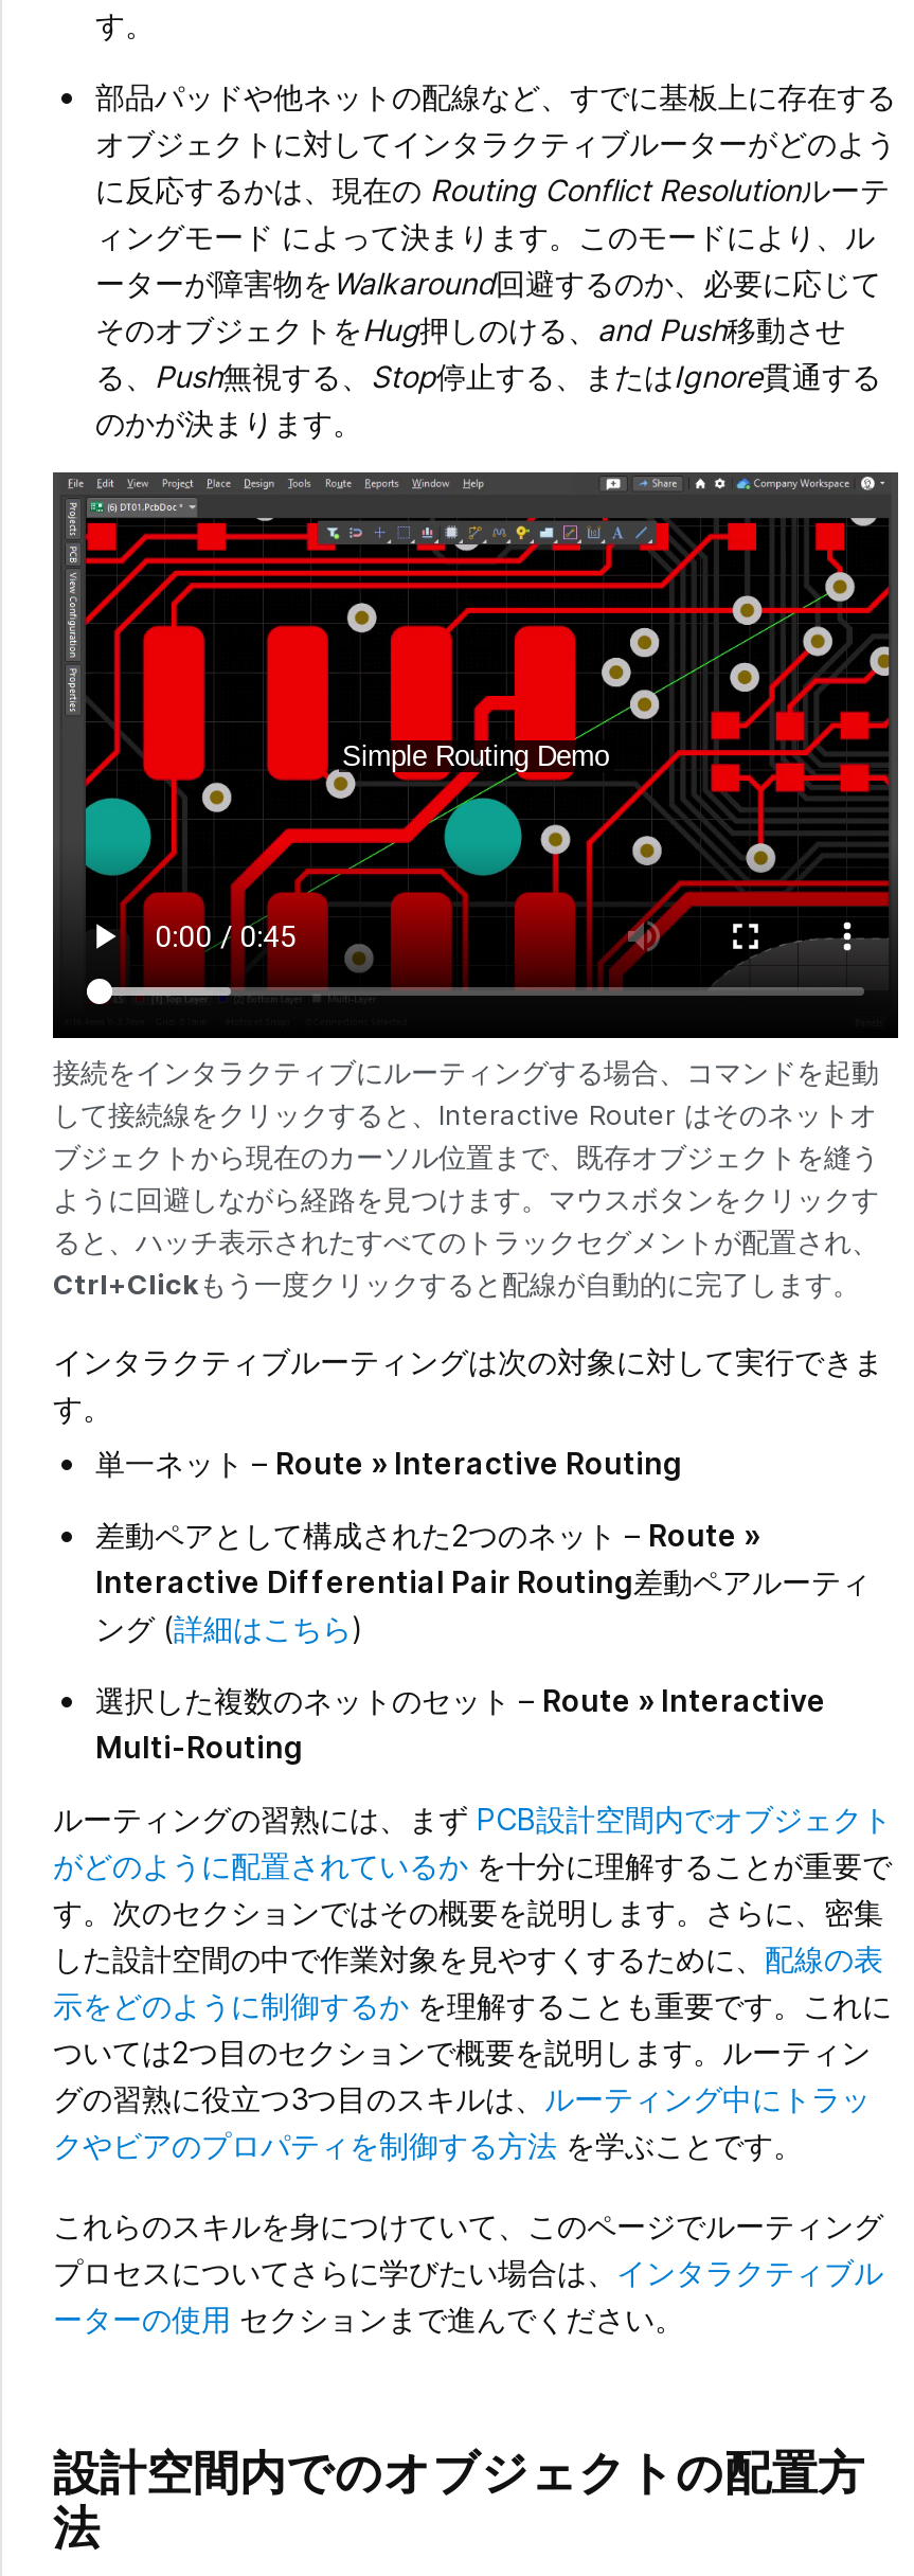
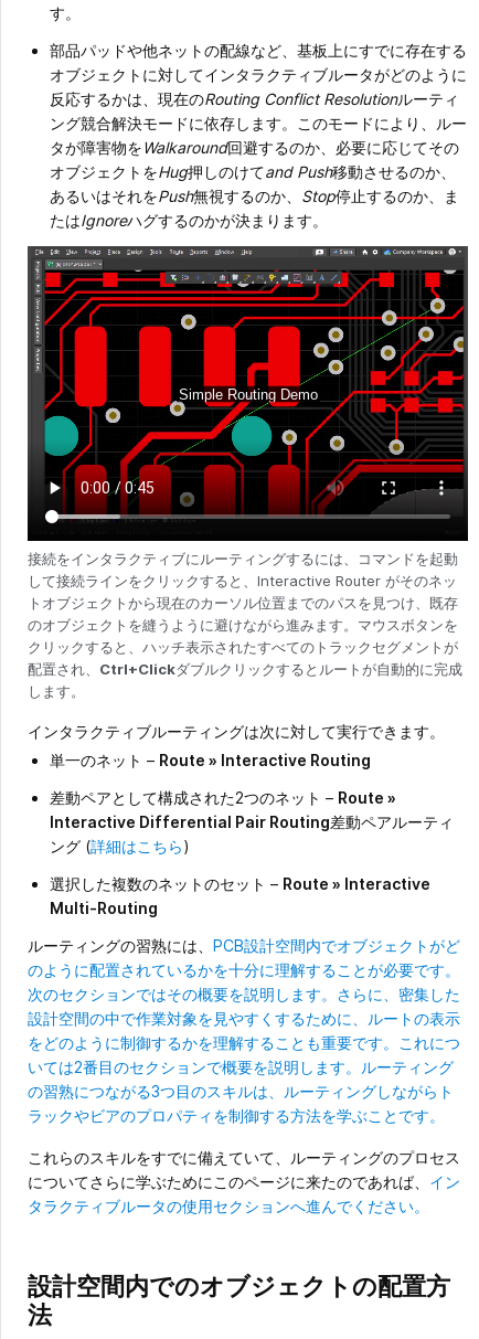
- 部品パッドや他ネットの配線など、すでに基板上に存在する
- オブジェクトに対してインタラクティブルーターがどのよう
- に反応するかは、現在のRouting Conflict Resolutionルーテ
- ィングモード によって決まります。このモードにより、ル
- ーターが障害物をWalkaround回避するのか、必要に応じて
- そのオブジェクトをHug押しのける、and Push移動させ
- る、Push無視する、Stop停止する、またはIgnore貫通する
- のかが決まります。
+ 部品パッドや他ネットの配線など、基板上にすでに存在する
+ オブジェクトに対してインタラクティブルータがどのように
+ 反応するかは、現在のRouting Conflict Resolutionルーティ
+ ング競合解決モードに依存します。このモードにより、ルー
+ タが障害物をWalkaround回避するのか、必要に応じてその
+ オブジェクトをHug押しのけてand Push移動させるのか、
+ あるいはそれをPush無視するのか、Stop停止するのか、ま
+ たはIgnoreハグするのかが決まります。

- 接続をインタラクティブにルーティングする場合、コマンドを起動
- して接続線をクリックすると、Interactive Router はそのネットオ
- ブジェクトから現在のカーソル位置まで、既存オブジェクトを縫う
- ように回避しながら経路を見つけます。マウスボタンをクリックす
- ると、ハッチ表示されたすべてのトラックセグメントが配置され、
- Ctrl+Clickもう一度クリックすると配線が自動的に完了します。
+ 接続をインタラクティブにルーティングするには、コマンドを起動
+ して接続ラインをクリックすると、Interactive Router がそのネッ
+ トオブジェクトから現在のカーソル位置までのパスを見つけ、既存
+ のオブジェクトを縫うように避けながら進みます。マウスボタンを
+ クリックすると、ハッチ表示されたすべてのトラックセグメントが
+ 配置され、Ctrl+Clickダブルクリックするとルートが自動的に完成
+ します。

- インタラクティブルーティングは次の対象に対して実行できま
- す。
+ インタラクティブルーティングは次に対して実行できます。

- 単一ネット – Route » Interactive Routing
+ 単一のネット – Route » Interactive Routing

- ルーティングの習熟には、まずPCB設計空間内でオブジェクト
- がどのように配置されているかを十分に理解することが重要で
- す。次のセクションではその概要を説明します。さらに、密集
- した設計空間の中で作業対象を見やすくするために、配線の表
- 示をどのように制御するかを理解することも重要です。これに
- ついては2つ目のセクションで概要を説明します。ルーティン
- グの習熟に役立つ3つ目のスキルは、ルーティング中にトラッ
- クやビアのプロパティを制御する方法を学ぶことです。
+ ルーティングの習熟には、PCB設計空間内でオブジェクトがど
+ のように配置されているかを十分に理解することが必要です。
+ 次のセクションではその概要を説明します。さらに、密集した
+ 設計空間の中で作業対象を見やすくするために、ルートの表示
+ をどのように制御するかを理解することも重要です。これにつ
+ いては2番目のセクションで概要を説明します。ルーティング
+ の習熟につながる3つ目のスキルは、ルーティングしながらト
+ ラックやビアのプロパティを制御する方法を学ぶことです。

- これらのスキルを身につけていて、このページでルーティング
- プロセスについてさらに学びたい場合は、インタラクティブル
- ーターの使用セクションまで進んでください。
+ これらのスキルをすでに備えていて、ルーティングのプロセス
+ についてさらに学ぶためにこのページに来たのであれば、イン
+ タラクティブルータの使用セクションへ進んでください。
